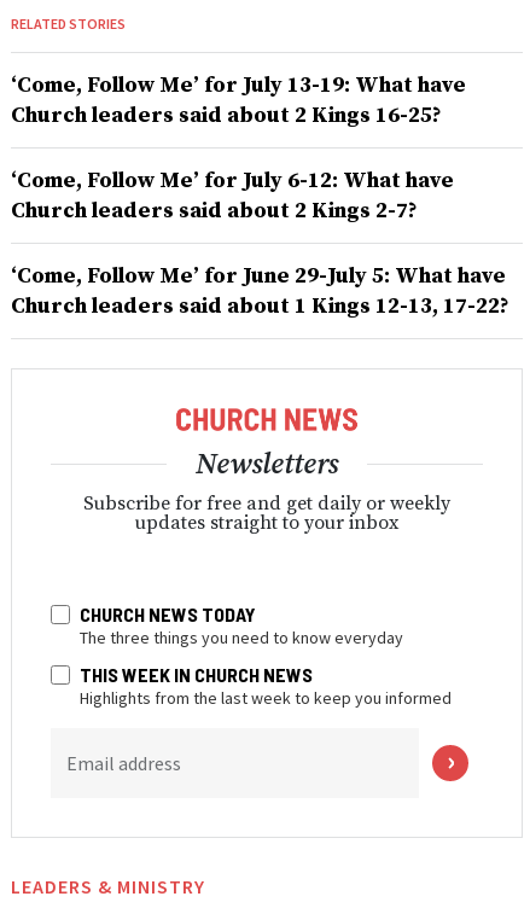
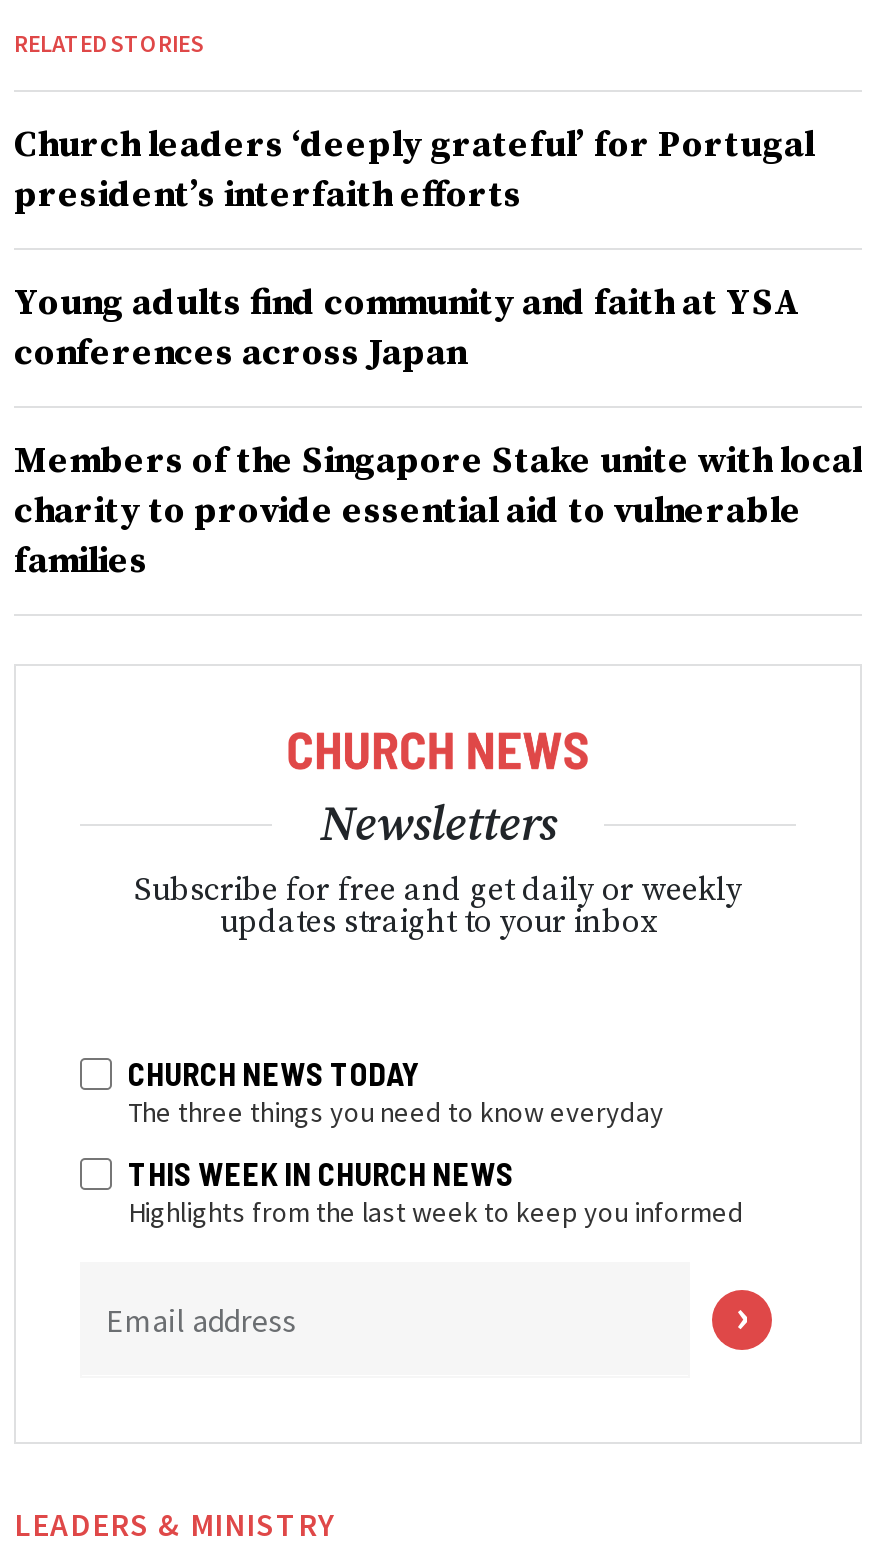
- ‘Come, Follow Me’ for July 13-19: What have
- Church leaders said about 2 Kings 16-25?
+ Church leaders ‘deeply grateful’ for Portugal
+ president’s interfaith efforts

- ‘Come, Follow Me’ for July 6-12: What have
- Church leaders said about 2 Kings 2-7?
+ Young adults find community and faith at YSA
+ conferences across Japan

- ‘Come, Follow Me’ for June 29-July 5: What have
- Church leaders said about 1 Kings 12-13, 17-22?
+ Members of the Singapore Stake unite with local
+ charity to provide essential aid to vulnerable
+ families
